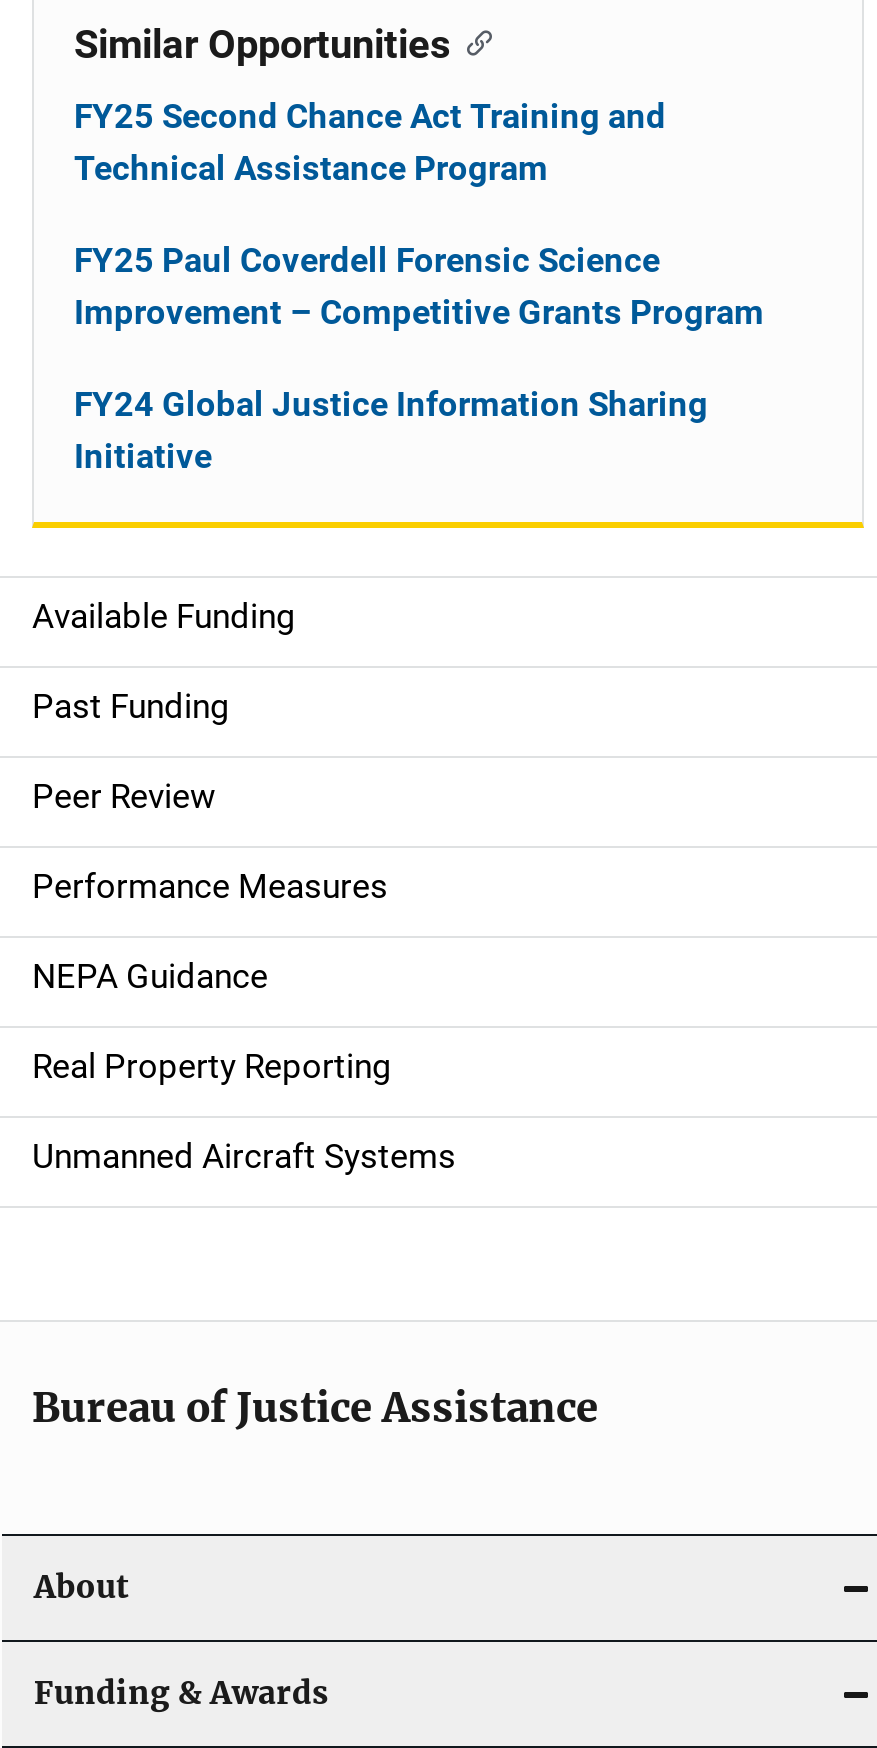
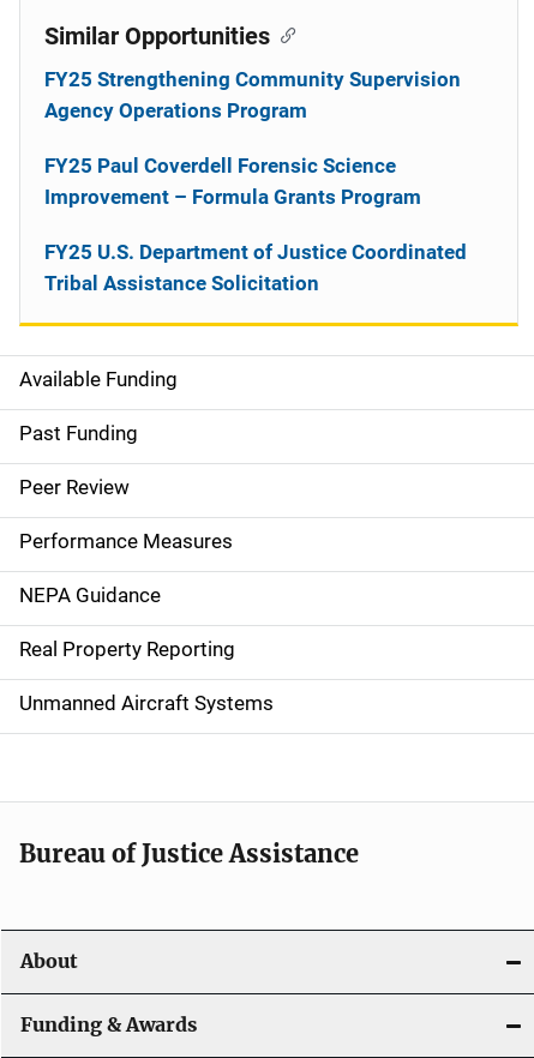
- FY25 Second Chance Act Training and
- Technical Assistance Program
+ FY25 Strengthening Community Supervision
+ Agency Operations Program

- Improvement – Competitive Grants Program
+ Improvement – Formula Grants Program

- FY24 Global Justice Information Sharing
- Initiative
+ FY25 U.S. Department of Justice Coordinated
+ Tribal Assistance Solicitation
